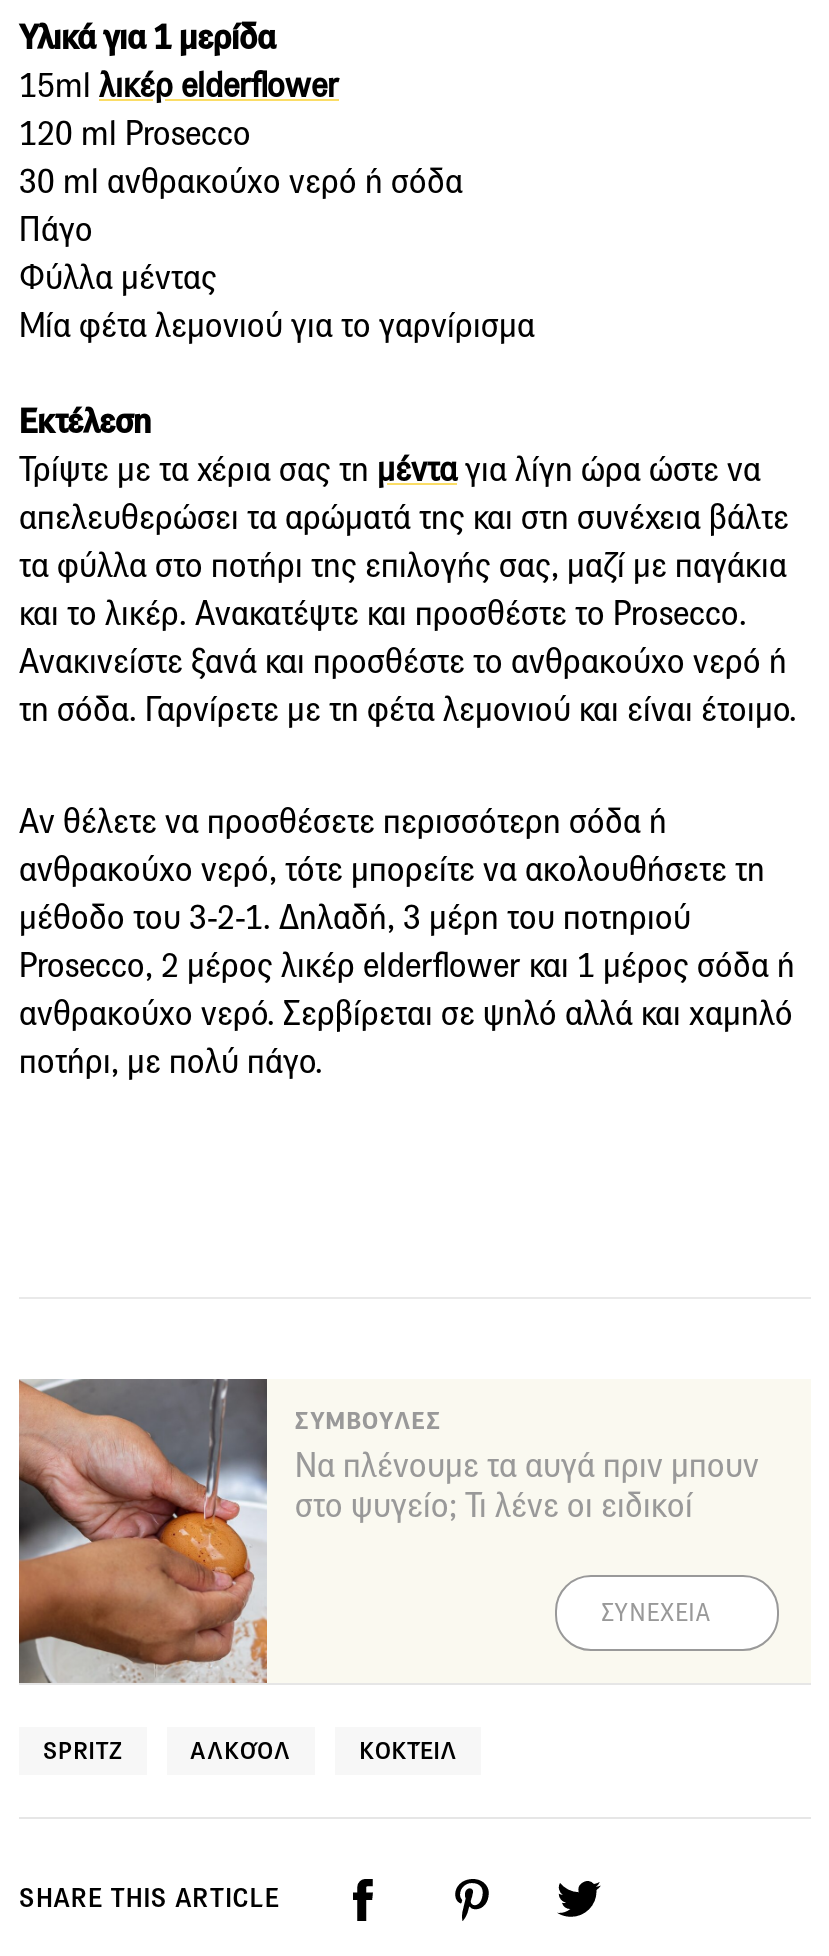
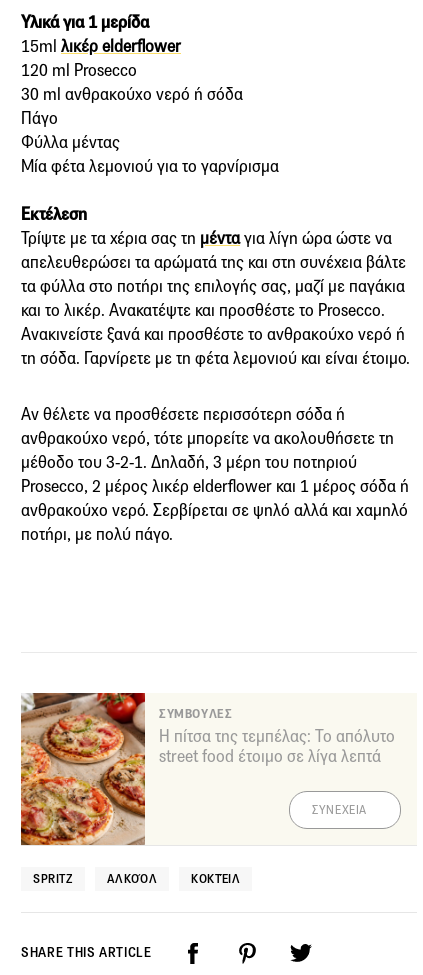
- [image]
- Να πλένουμε τα αυγά πριν μπουν
- στο ψυγείο; Τι λένε οι ειδικοί
+ [image]
+ Η πίτσα της τεμπέλας: Το απόλυτο
+ street food έτοιμο σε λίγα λεπτά
